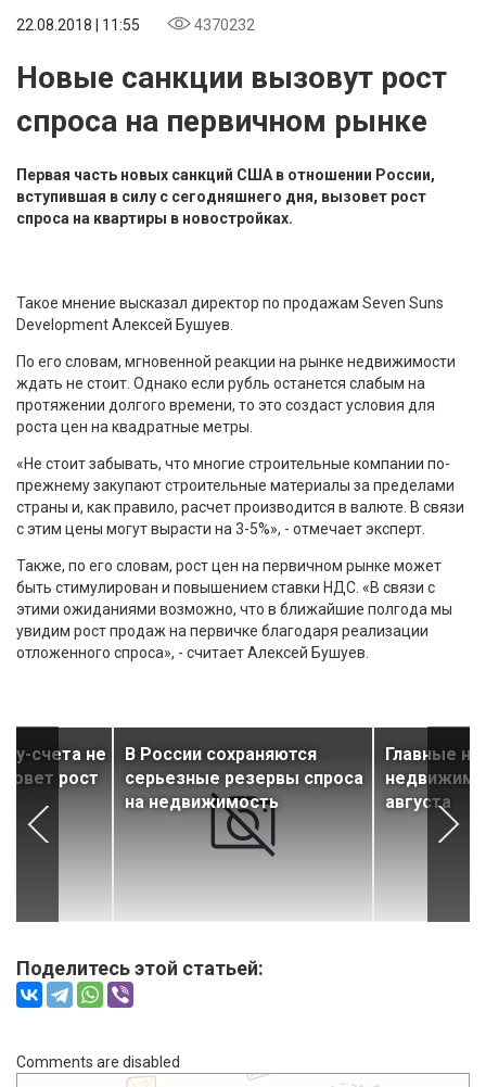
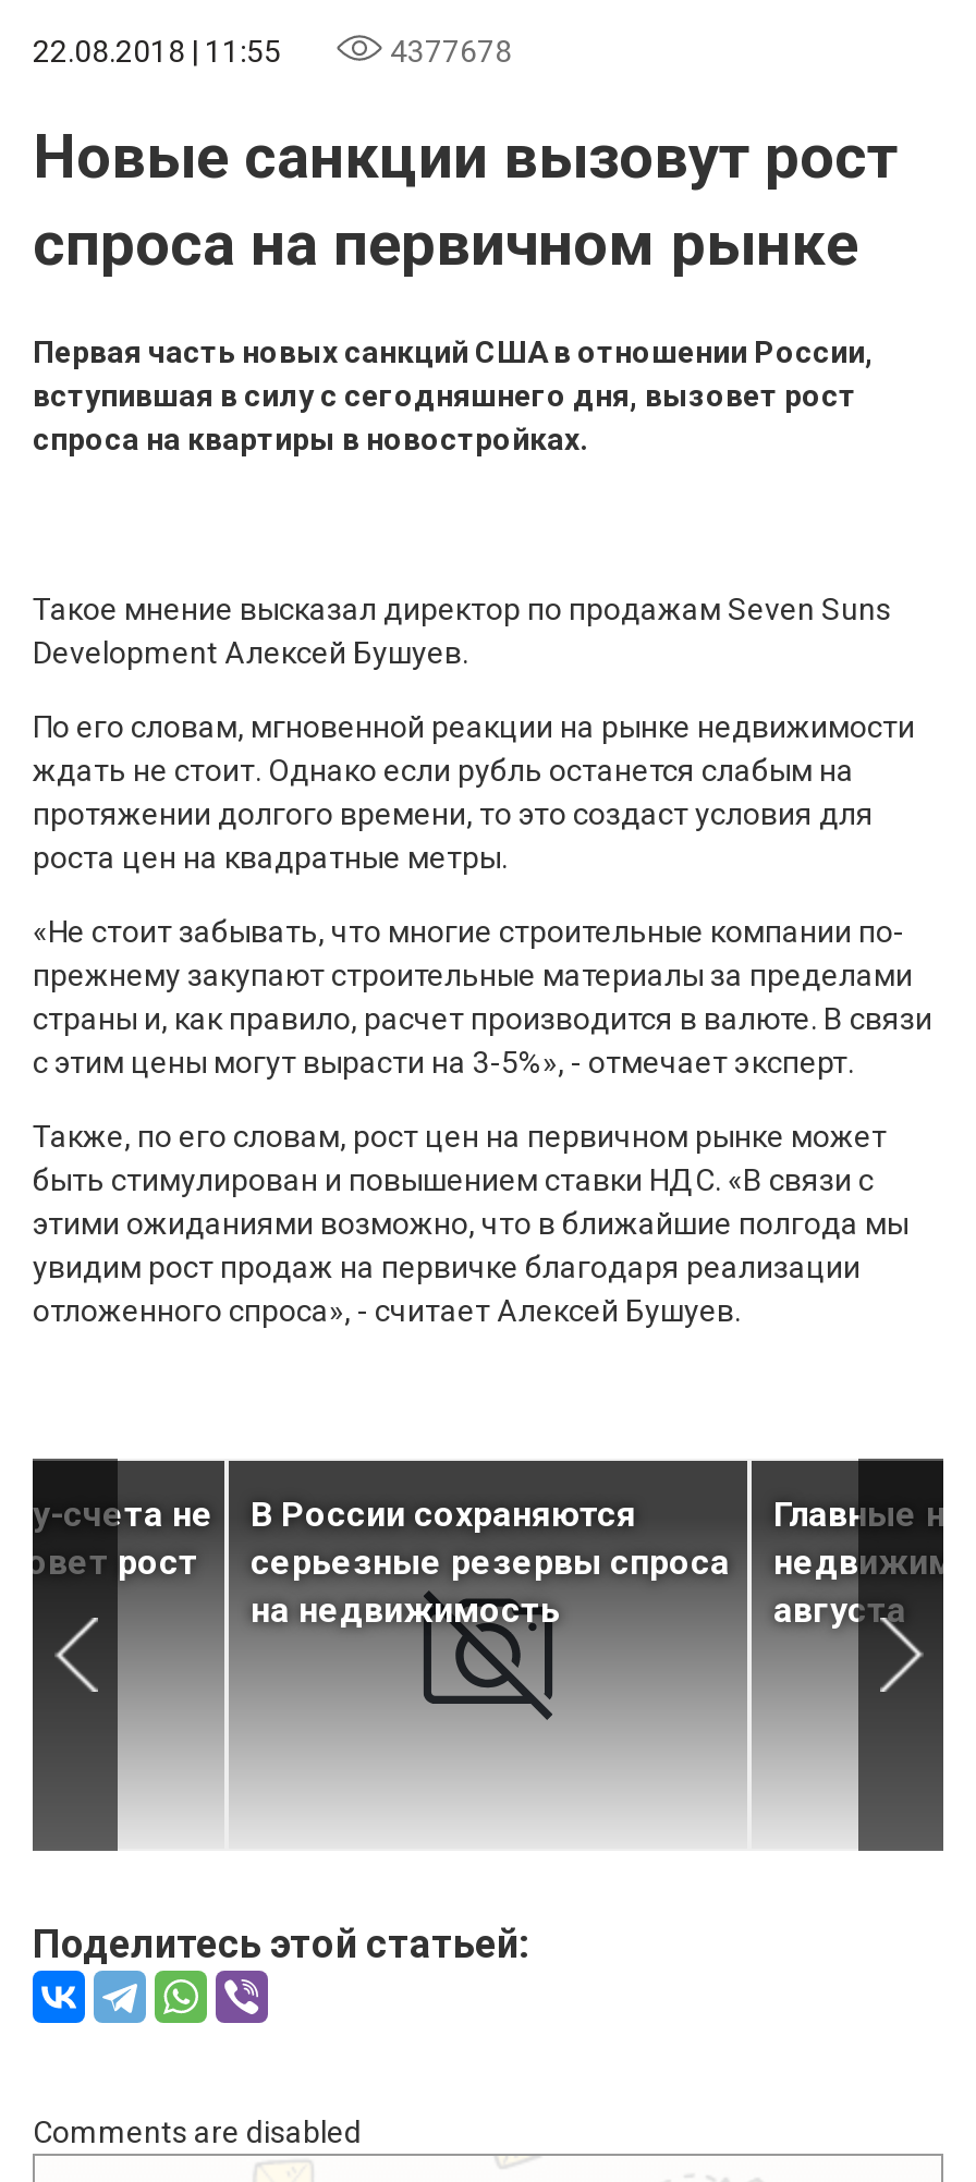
- 4370232
+ 4377678
